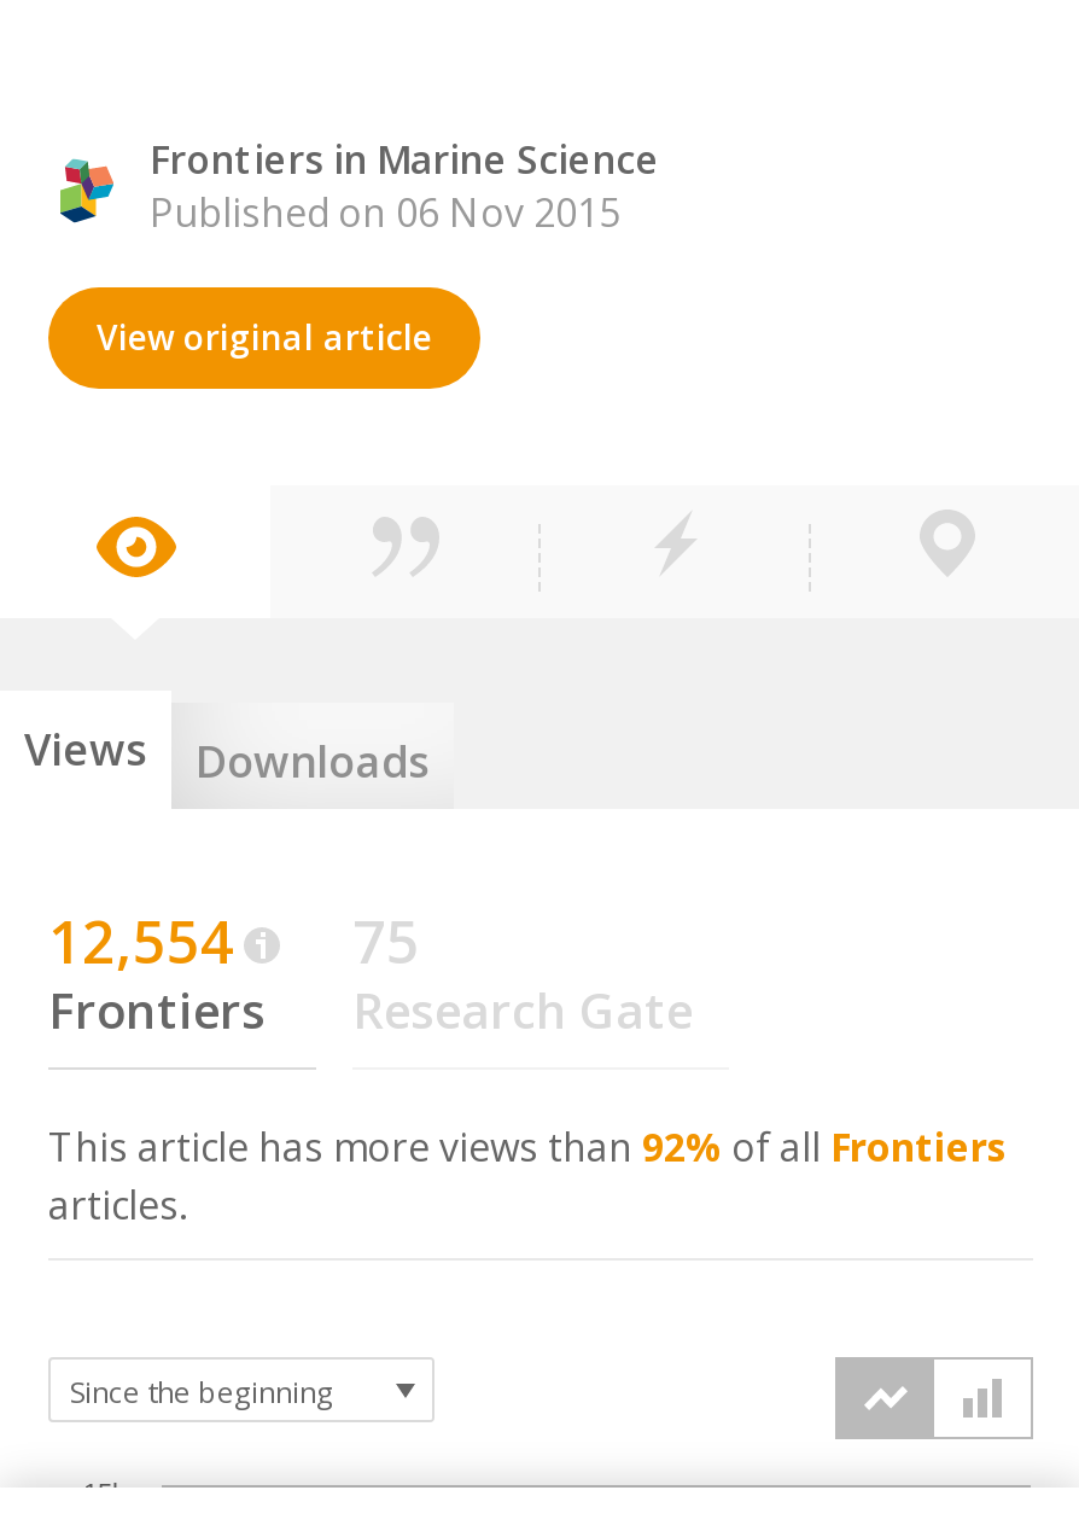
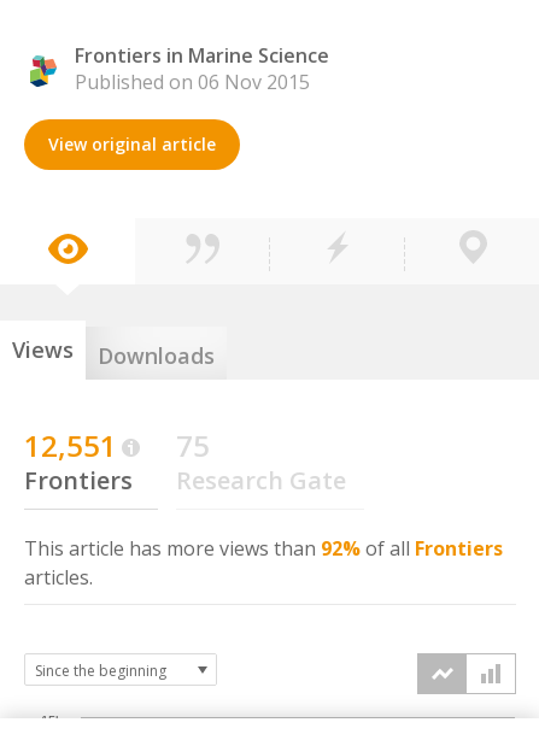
- 12,554
+ 12,551
